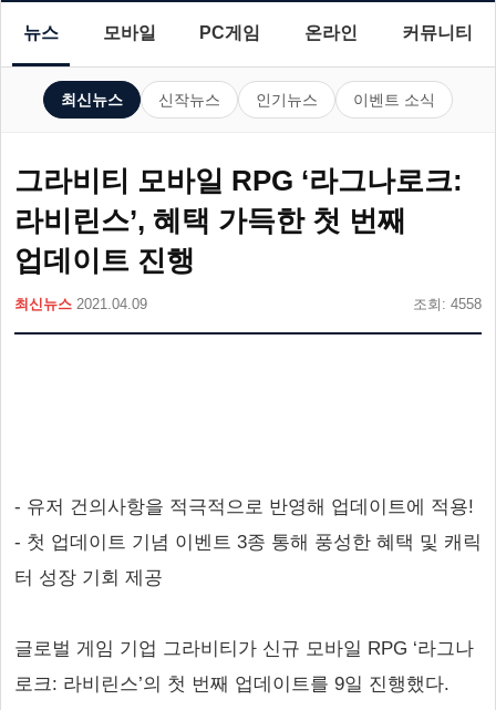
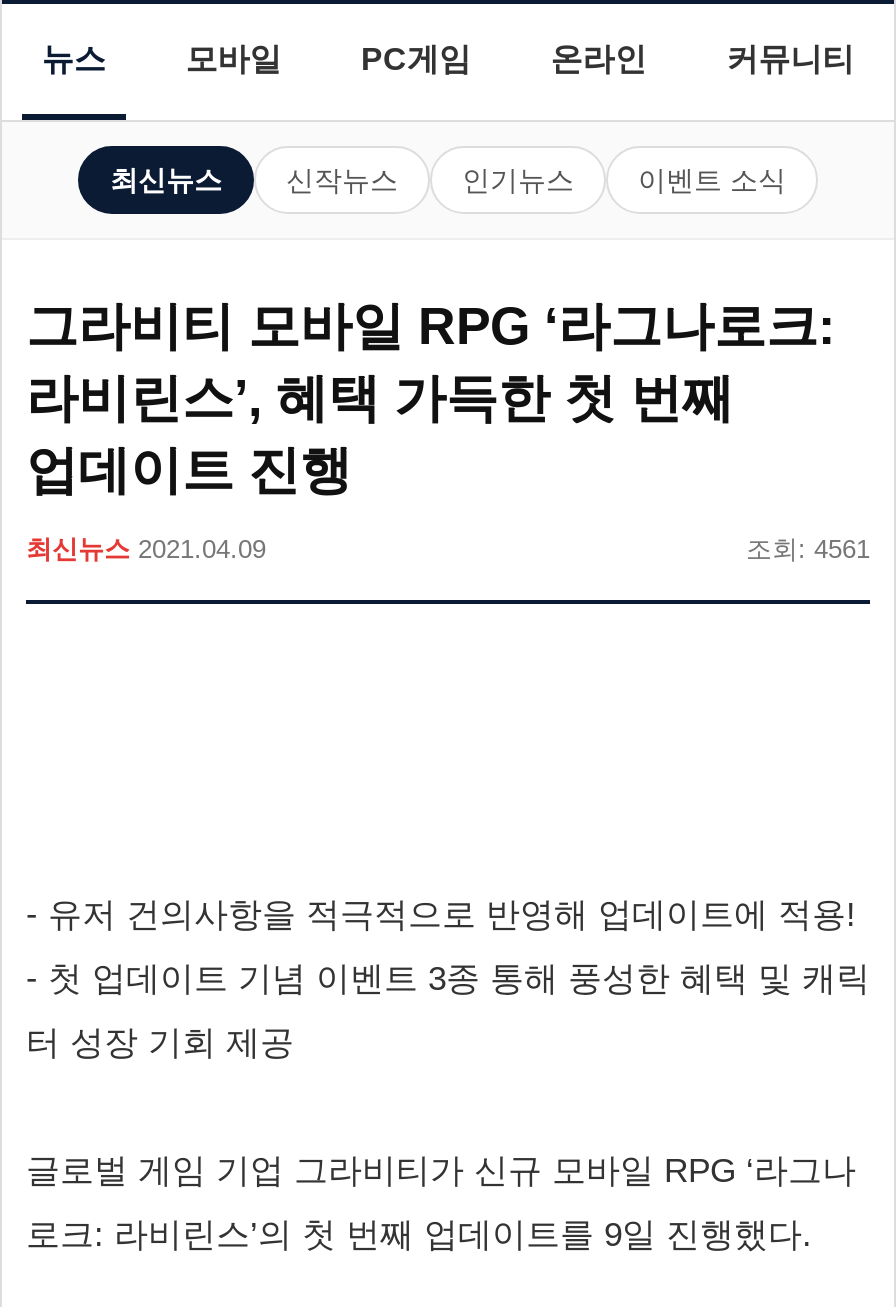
- 조회: 4558
+ 조회: 4561
